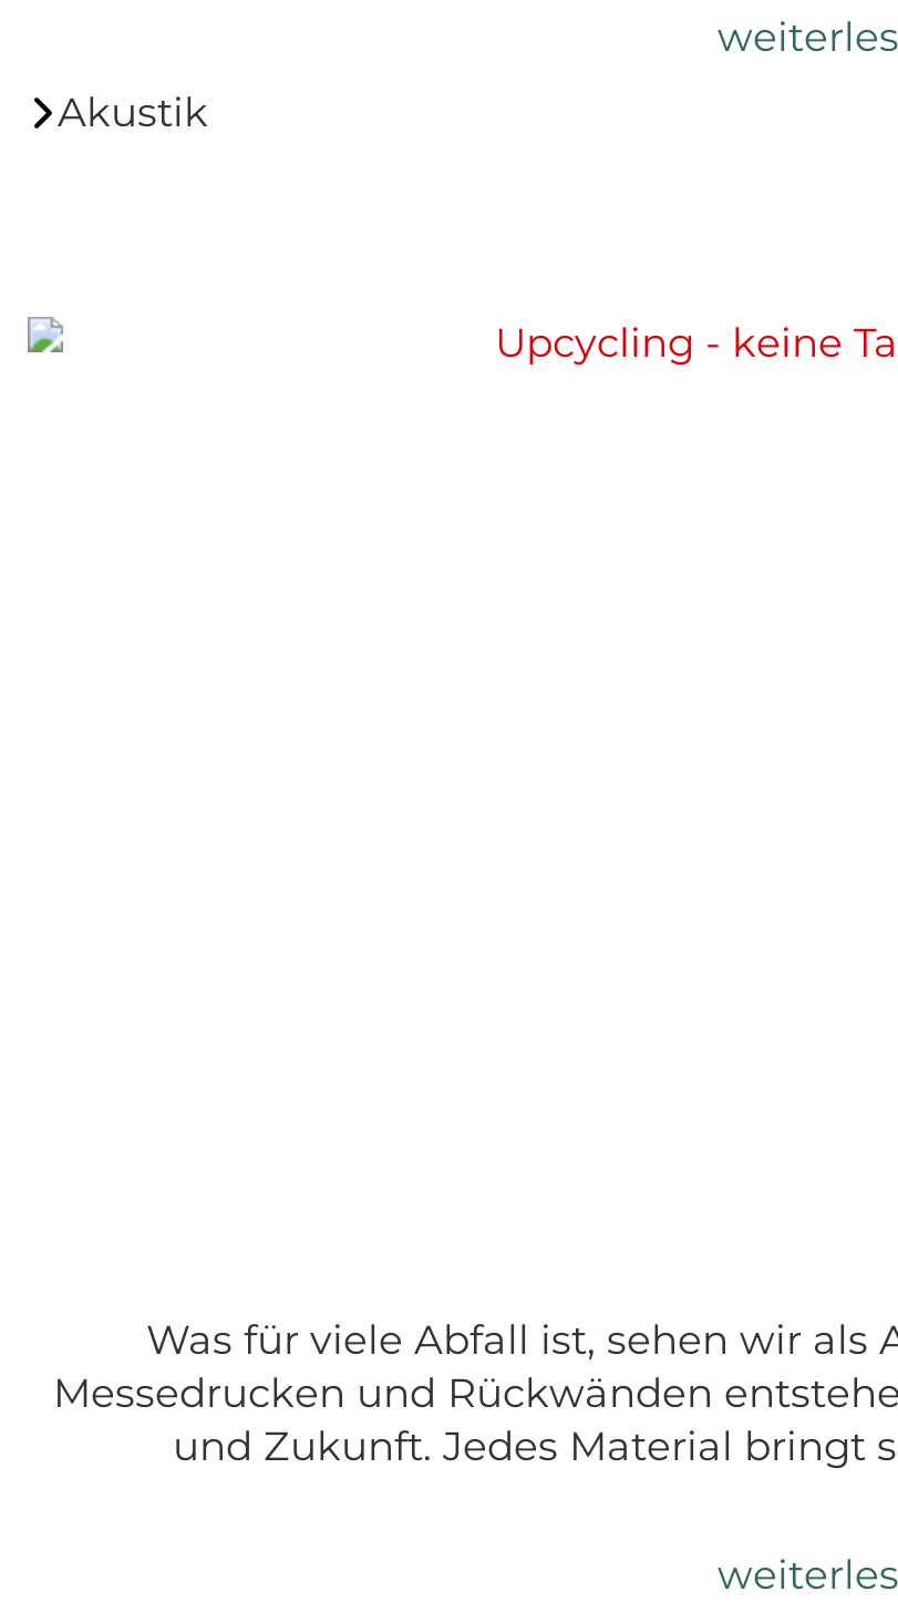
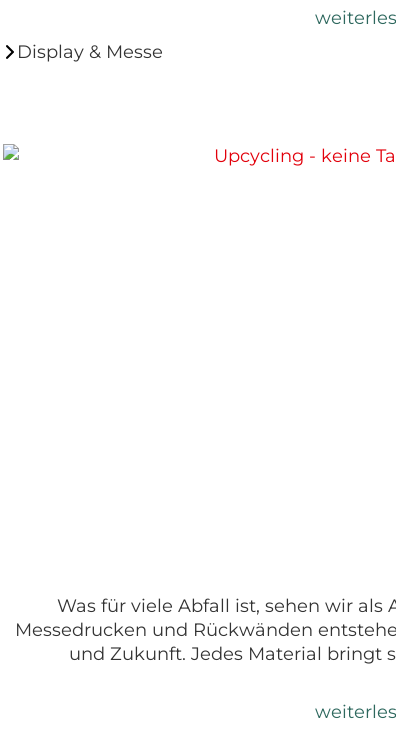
- Akustik
+ Display & Messe
